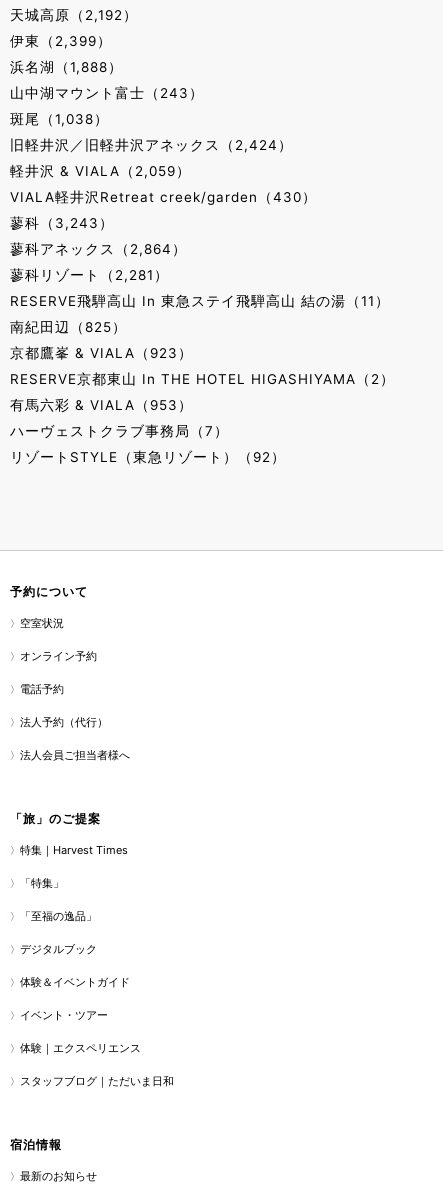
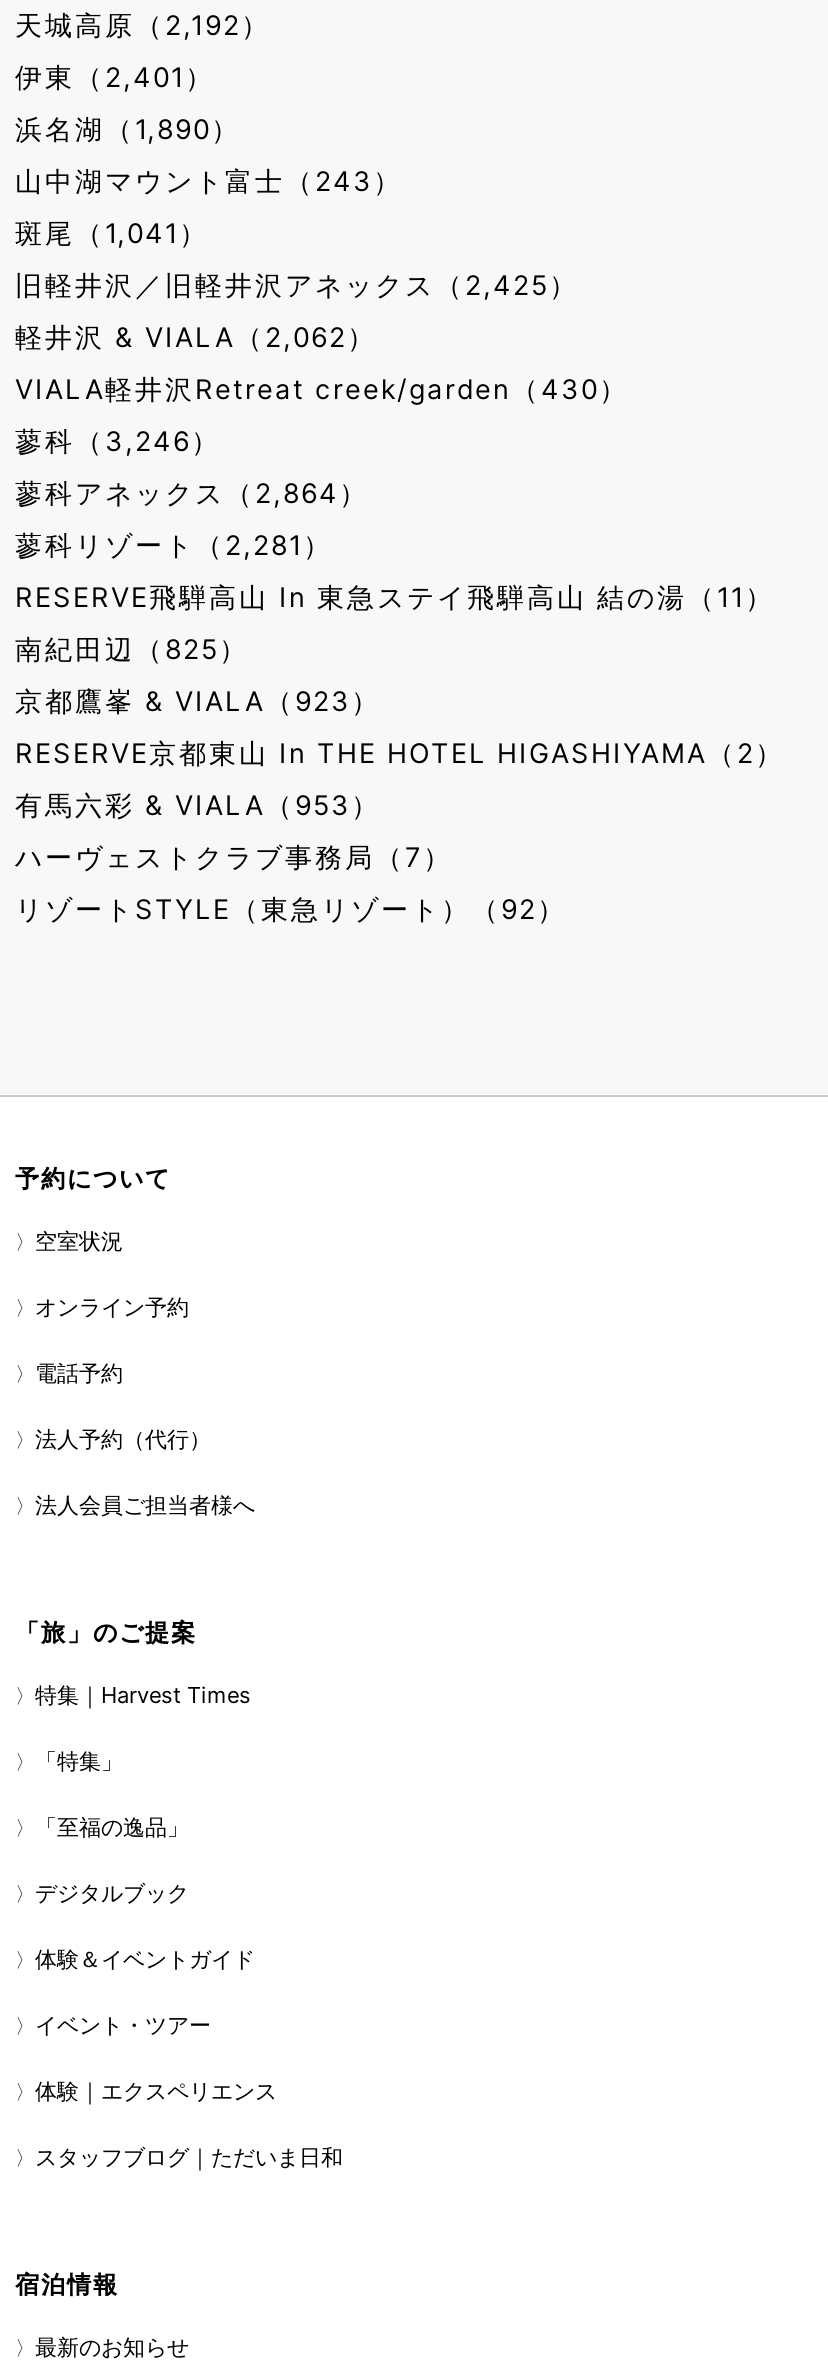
- 伊東（2,399）
+ 伊東（2,401）

- 浜名湖（1,888）
+ 浜名湖（1,890）

- 斑尾（1,038）
+ 斑尾（1,041）

- 旧軽井沢／旧軽井沢アネックス（2,424）
+ 旧軽井沢／旧軽井沢アネックス（2,425）

- 軽井沢 & VIALA（2,059）
+ 軽井沢 & VIALA（2,062）

- 蓼科（3,243）
+ 蓼科（3,246）
